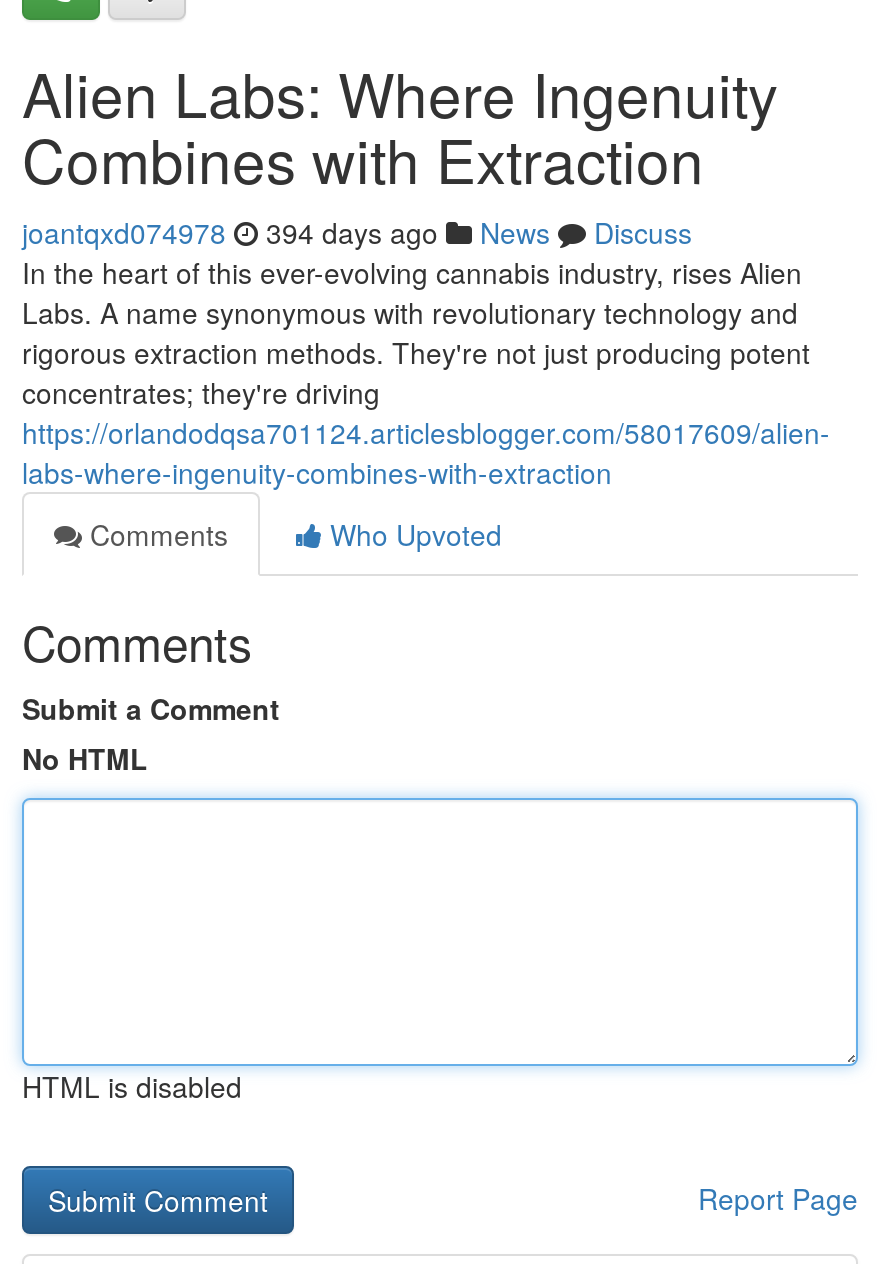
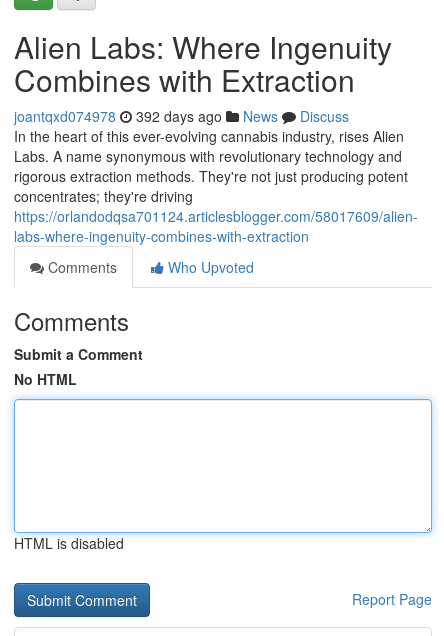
- joantqxd074978 394 days ago News Discuss
+ joantqxd074978 392 days ago News Discuss
